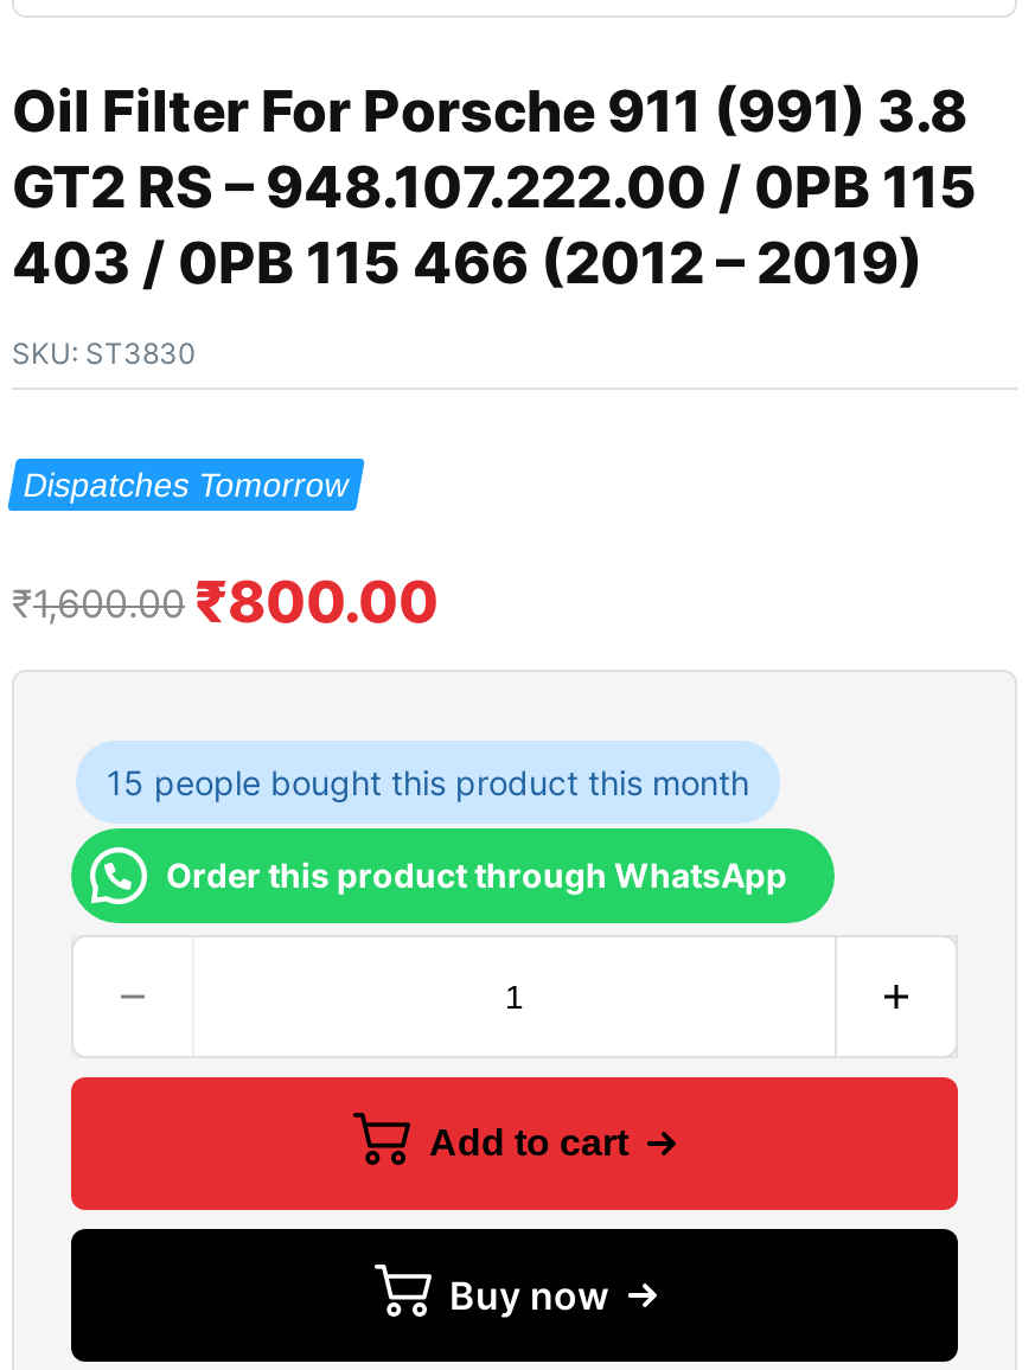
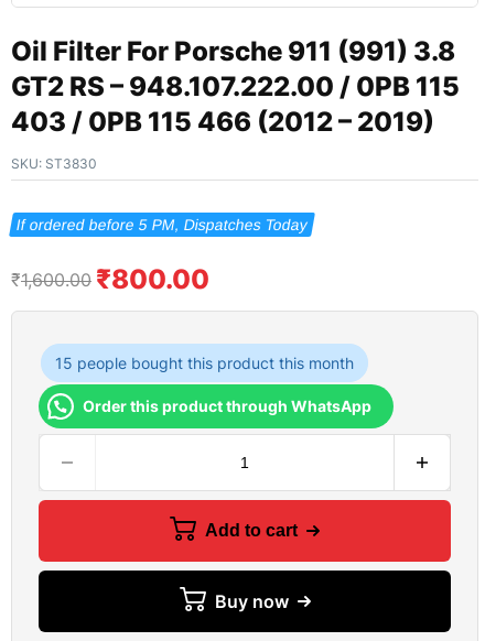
- Dispatches Tomorrow
+ If ordered before 5 PM, Dispatches Today
